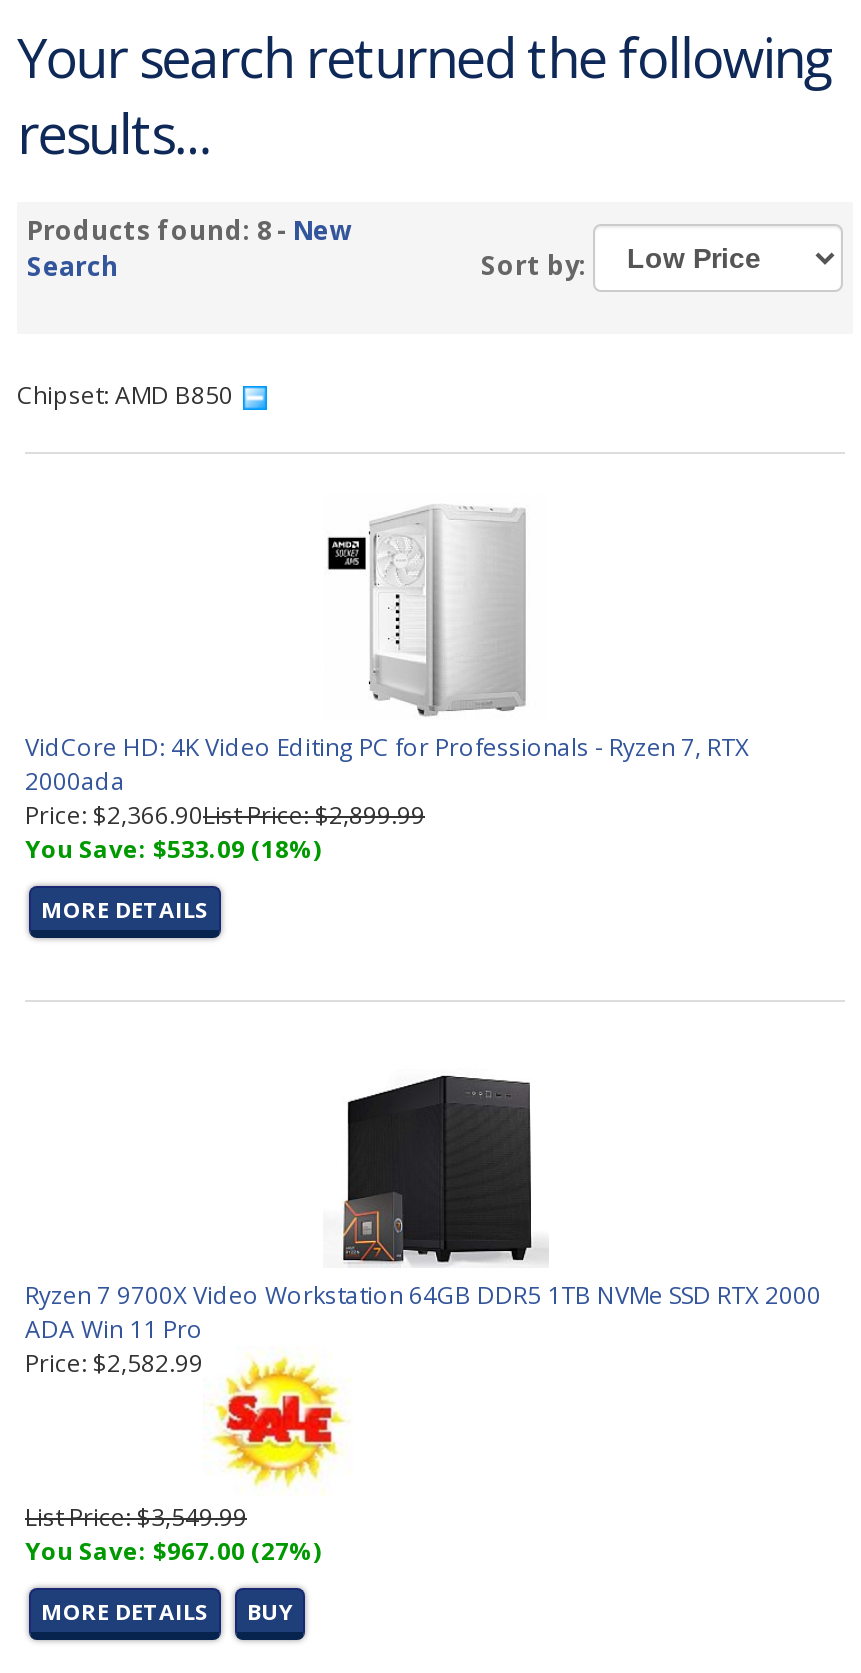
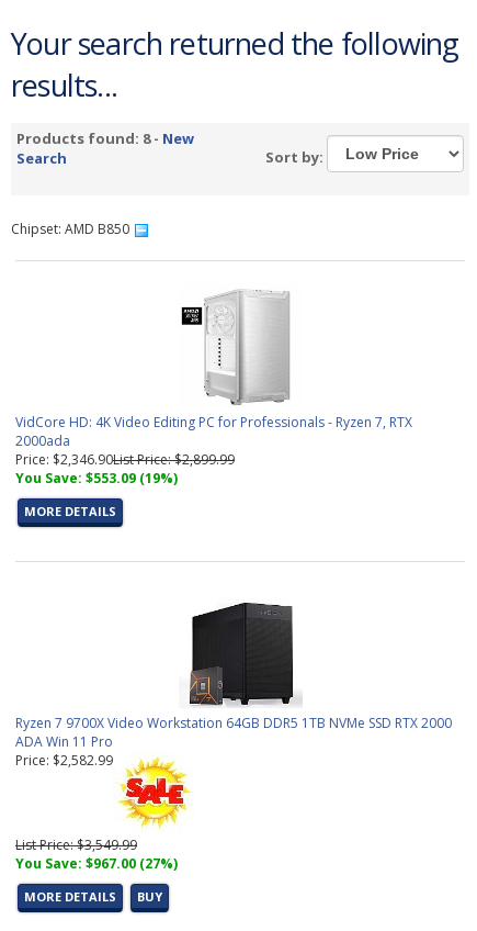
- Price: $2,366.90List Price: $2,899.99
+ Price: $2,346.90List Price: $2,899.99

- You Save: $533.09 (18%)
+ You Save: $553.09 (19%)
